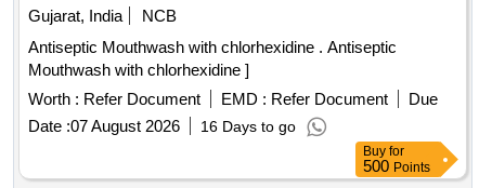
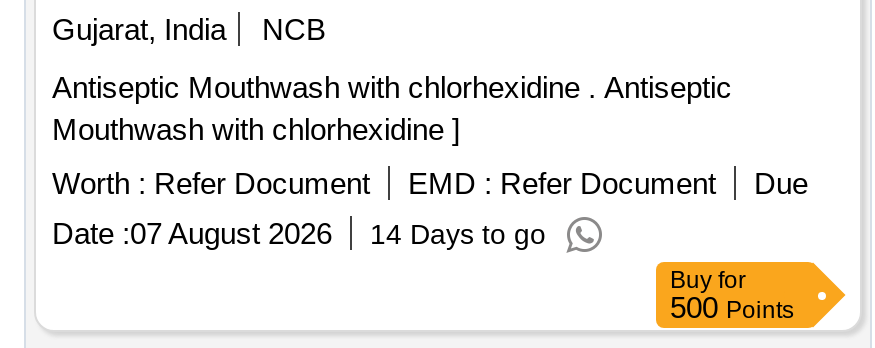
- Date : 07 August 2026 16 Days to go
+ Date : 07 August 2026 14 Days to go
